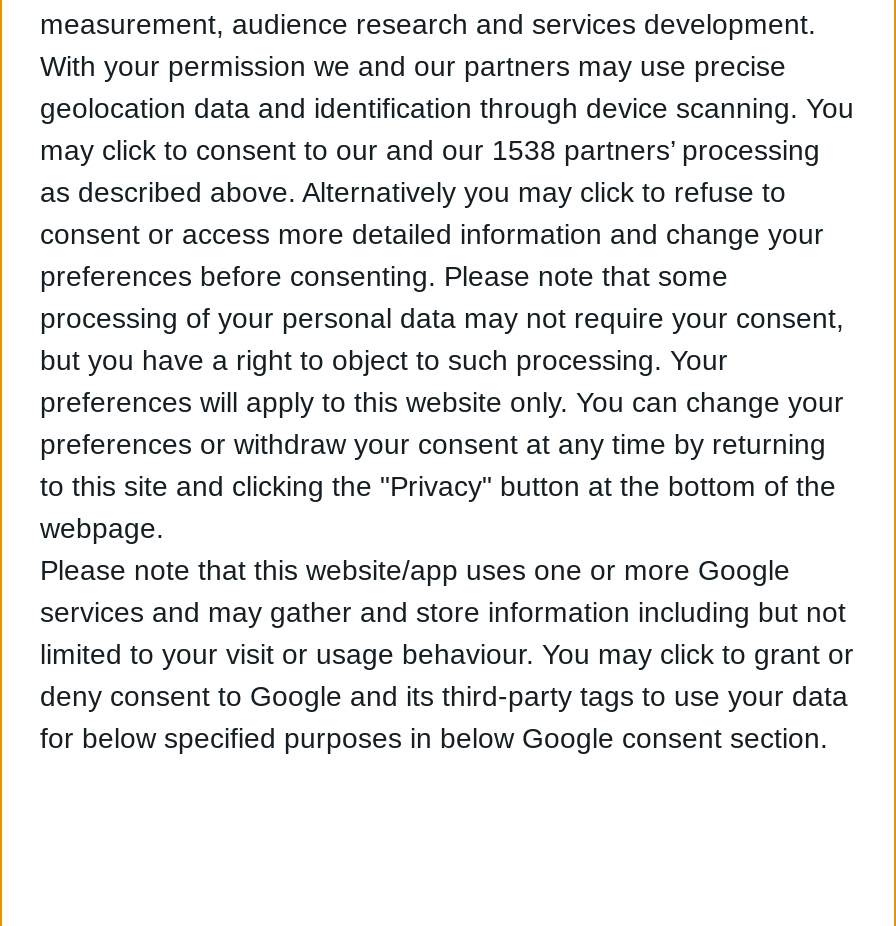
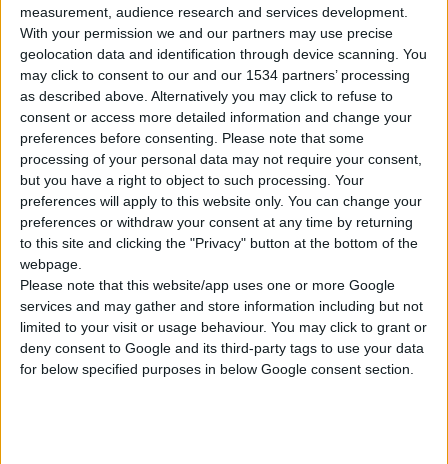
- may click to consent to our and our 1538 partners’ processing
+ may click to consent to our and our 1534 partners’ processing
